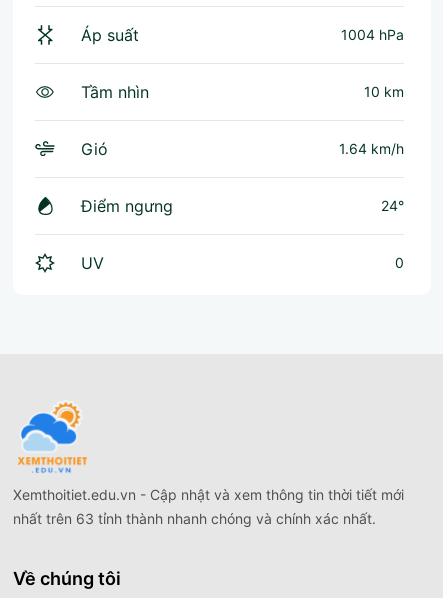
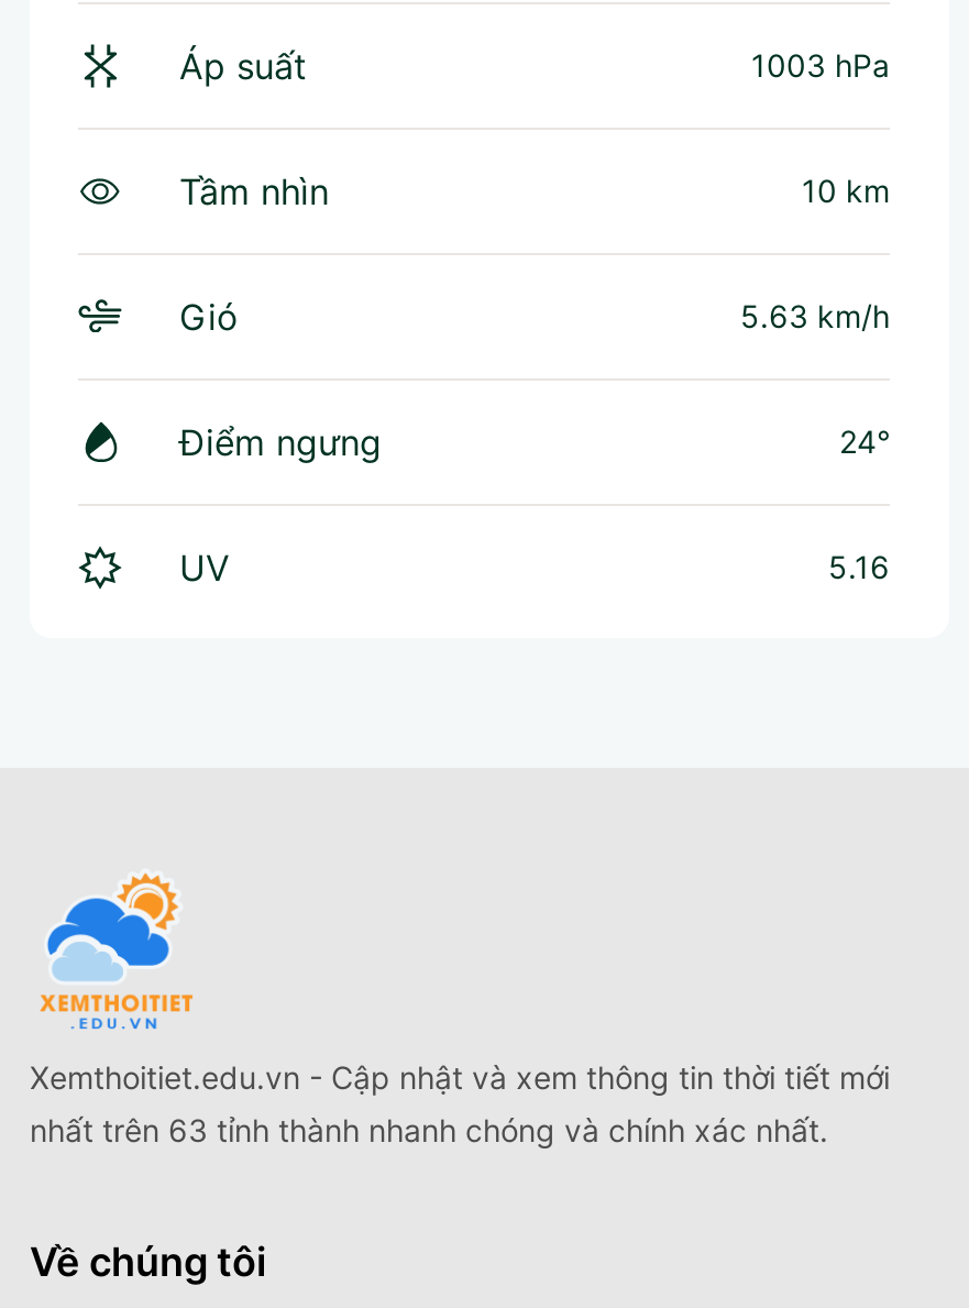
- 1004 hPa
+ 1003 hPa

- 1.64 km/h
+ 5.63 km/h

- 0
+ 5.16
